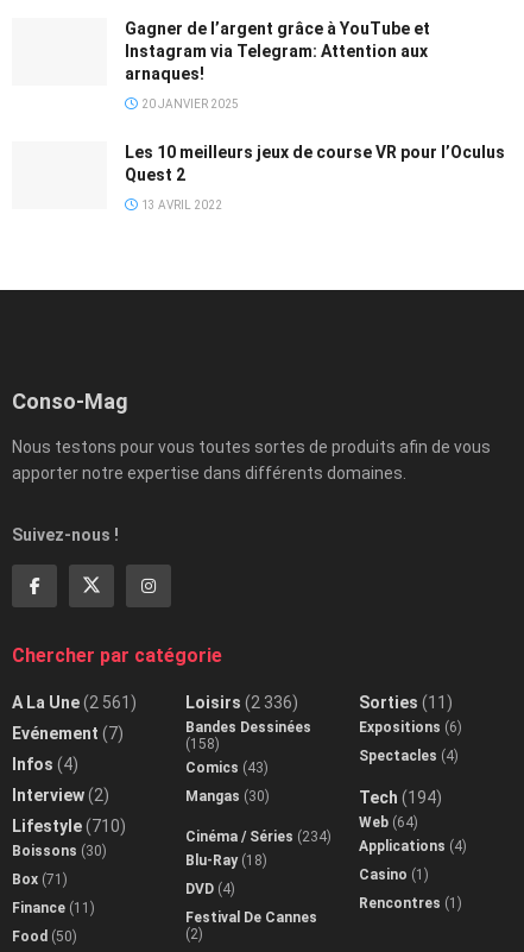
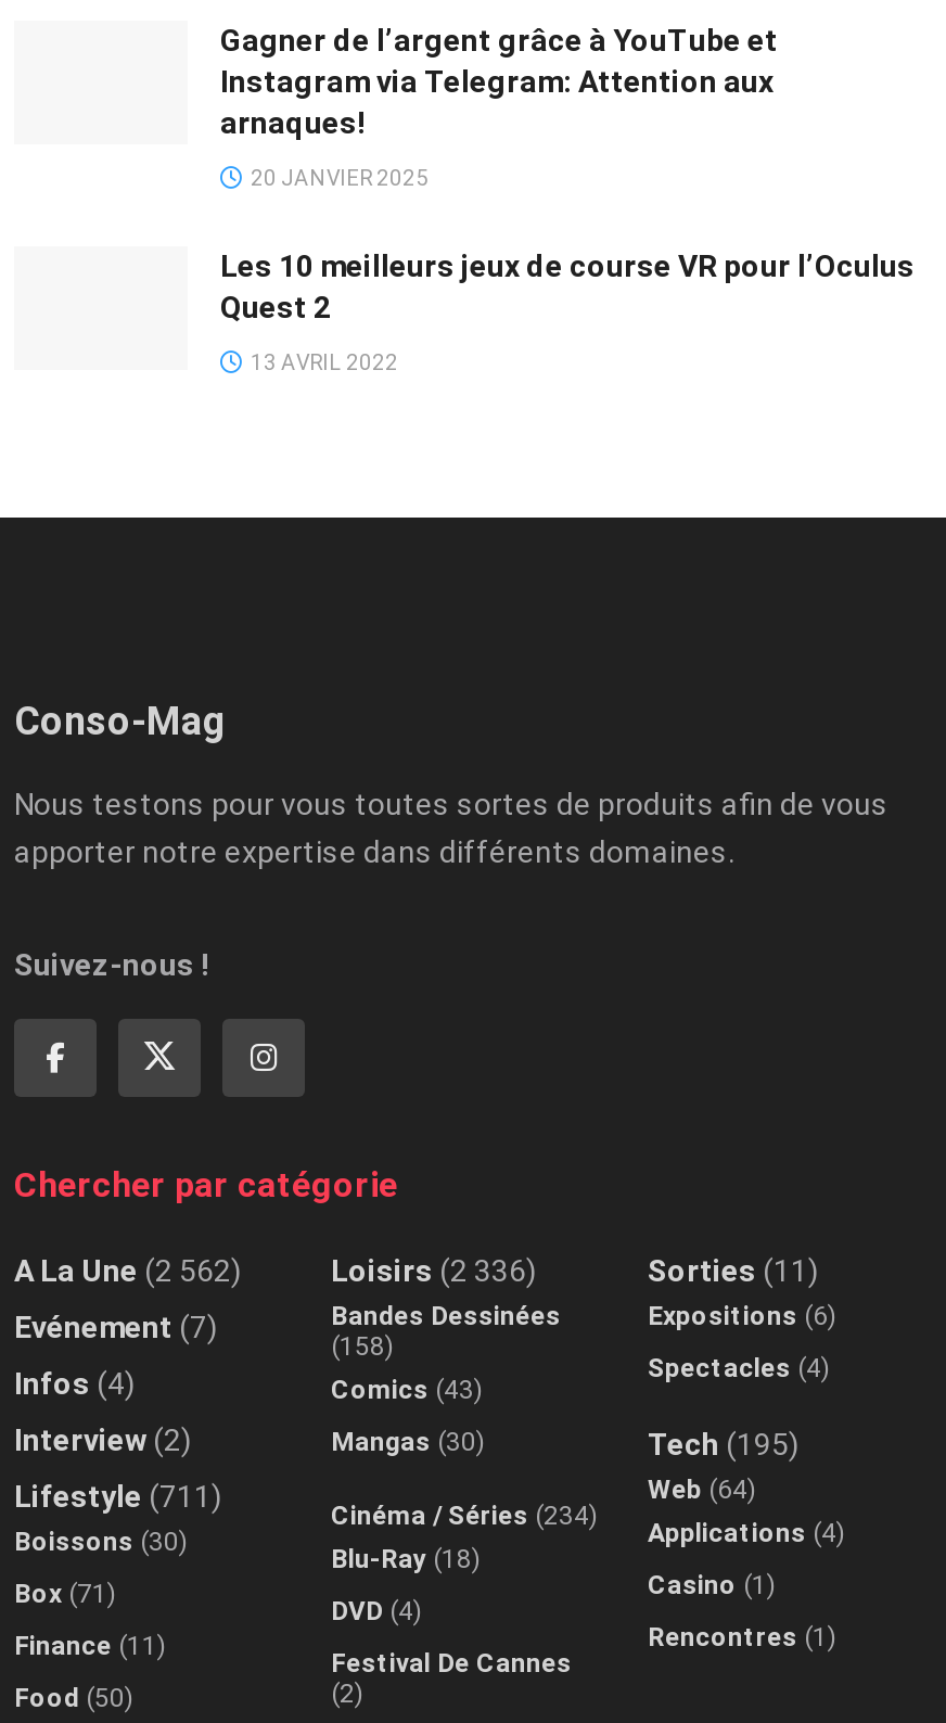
- A La Une (2 561)
+ A La Une (2 562)

- Tech (194)
+ Tech (195)

- Lifestyle (710)
+ Lifestyle (711)
